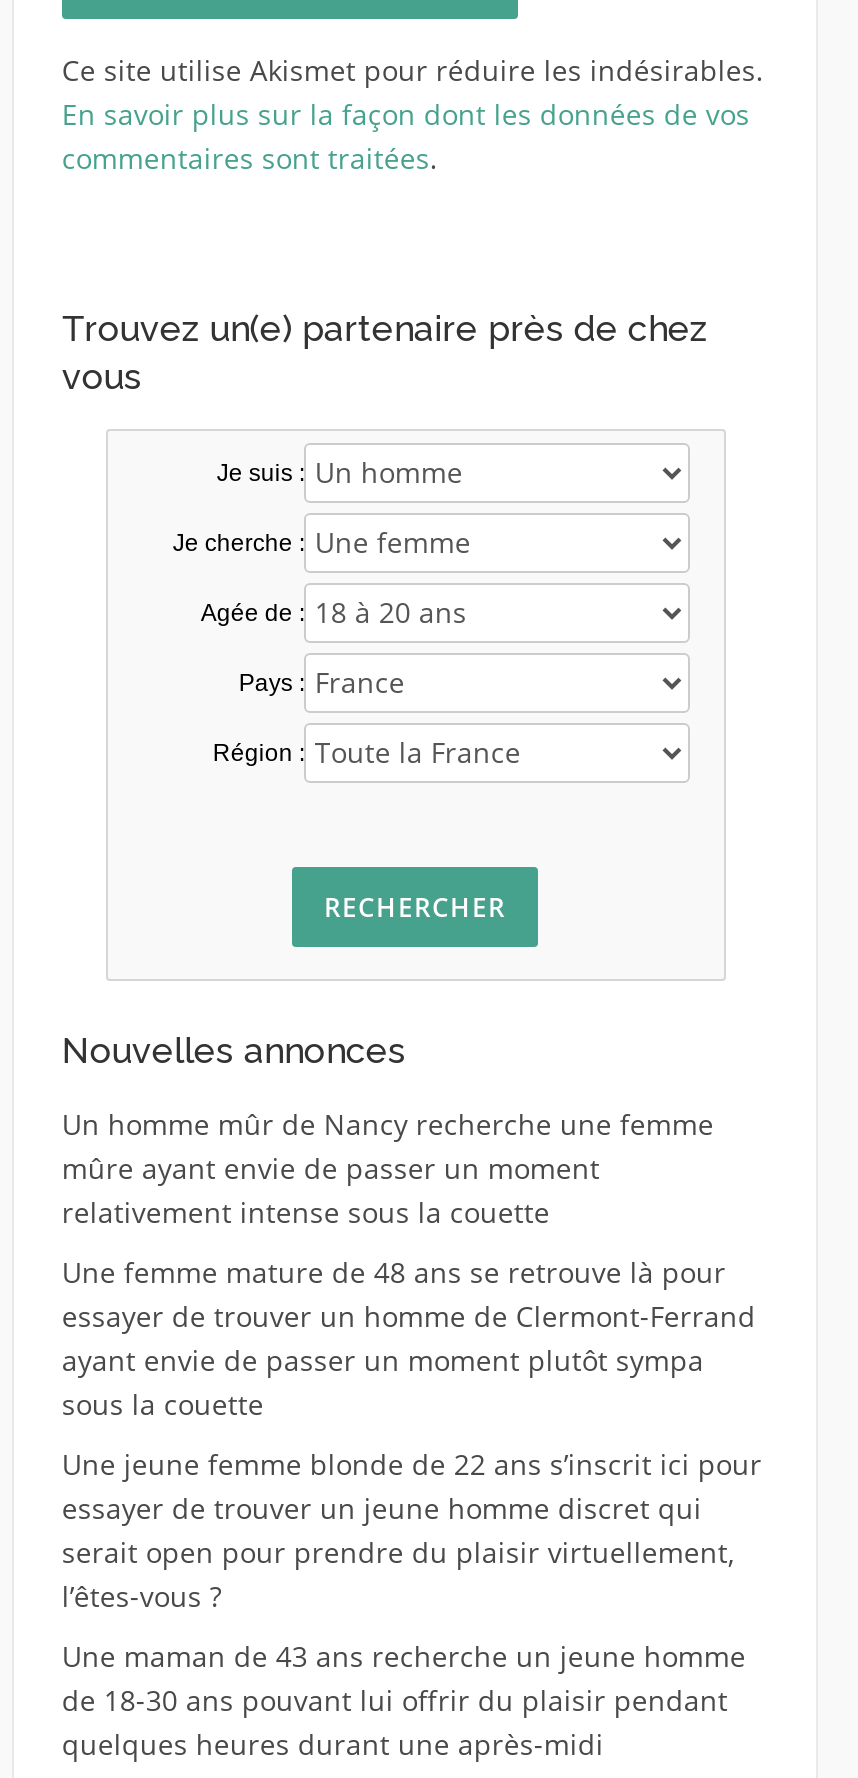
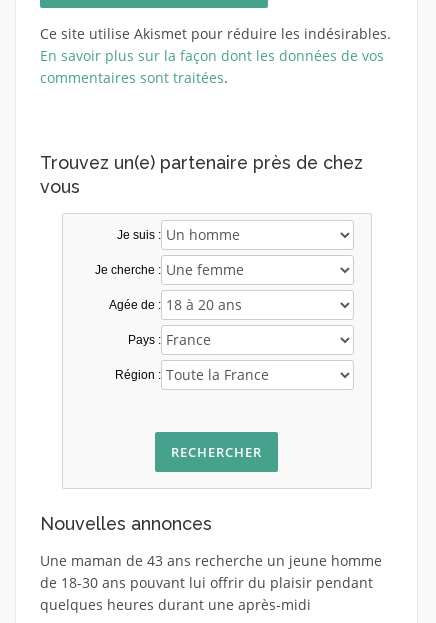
- Un homme mûr de Nancy recherche une femme
- mûre ayant envie de passer un moment
- relativement intense sous la couette
- Une femme mature de 48 ans se retrouve là pour
- essayer de trouver un homme de Clermont-Ferrand
- ayant envie de passer un moment plutôt sympa
- sous la couette
- Une jeune femme blonde de 22 ans s’inscrit ici pour
- essayer de trouver un jeune homme discret qui
- serait open pour prendre du plaisir virtuellement,
- l’êtes-vous ?
